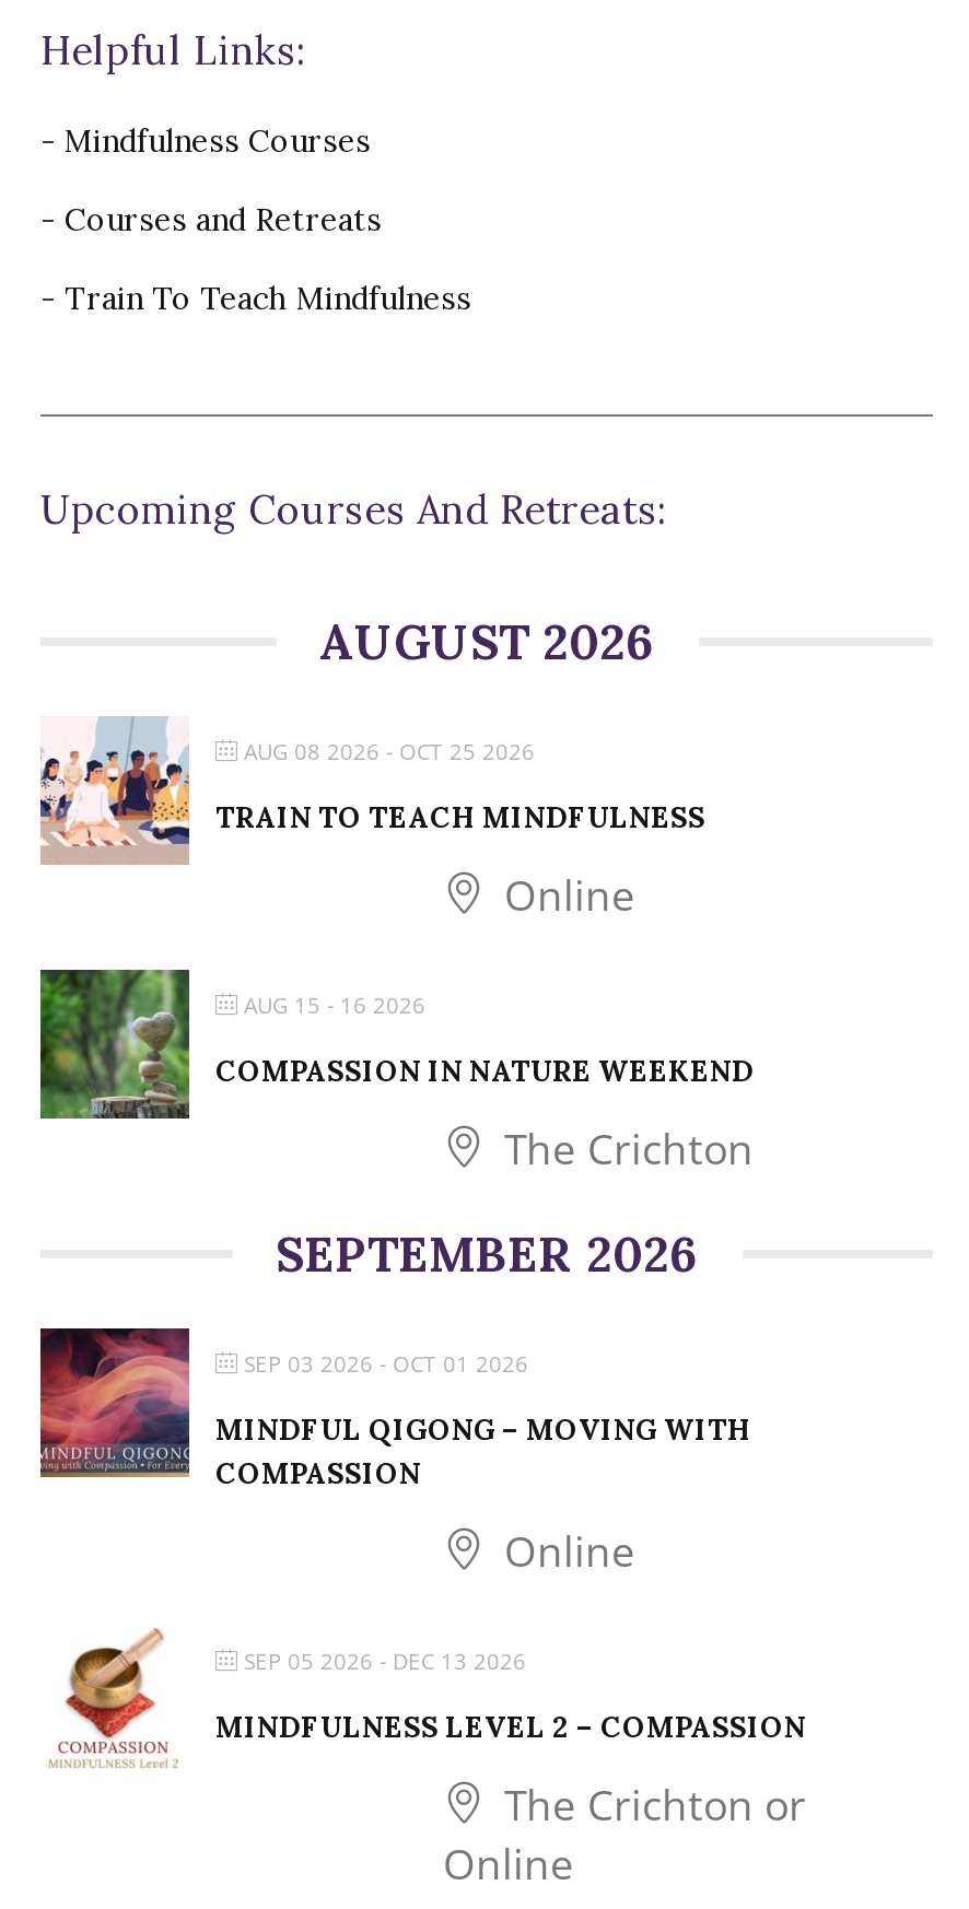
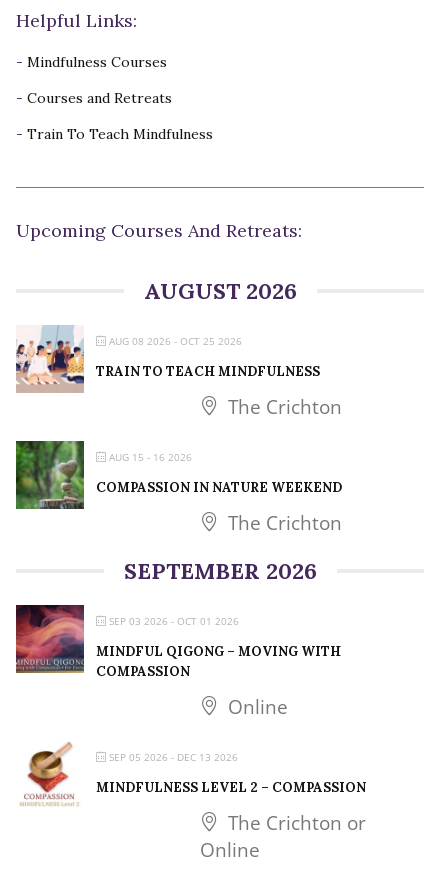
- Online
+ The Crichton
